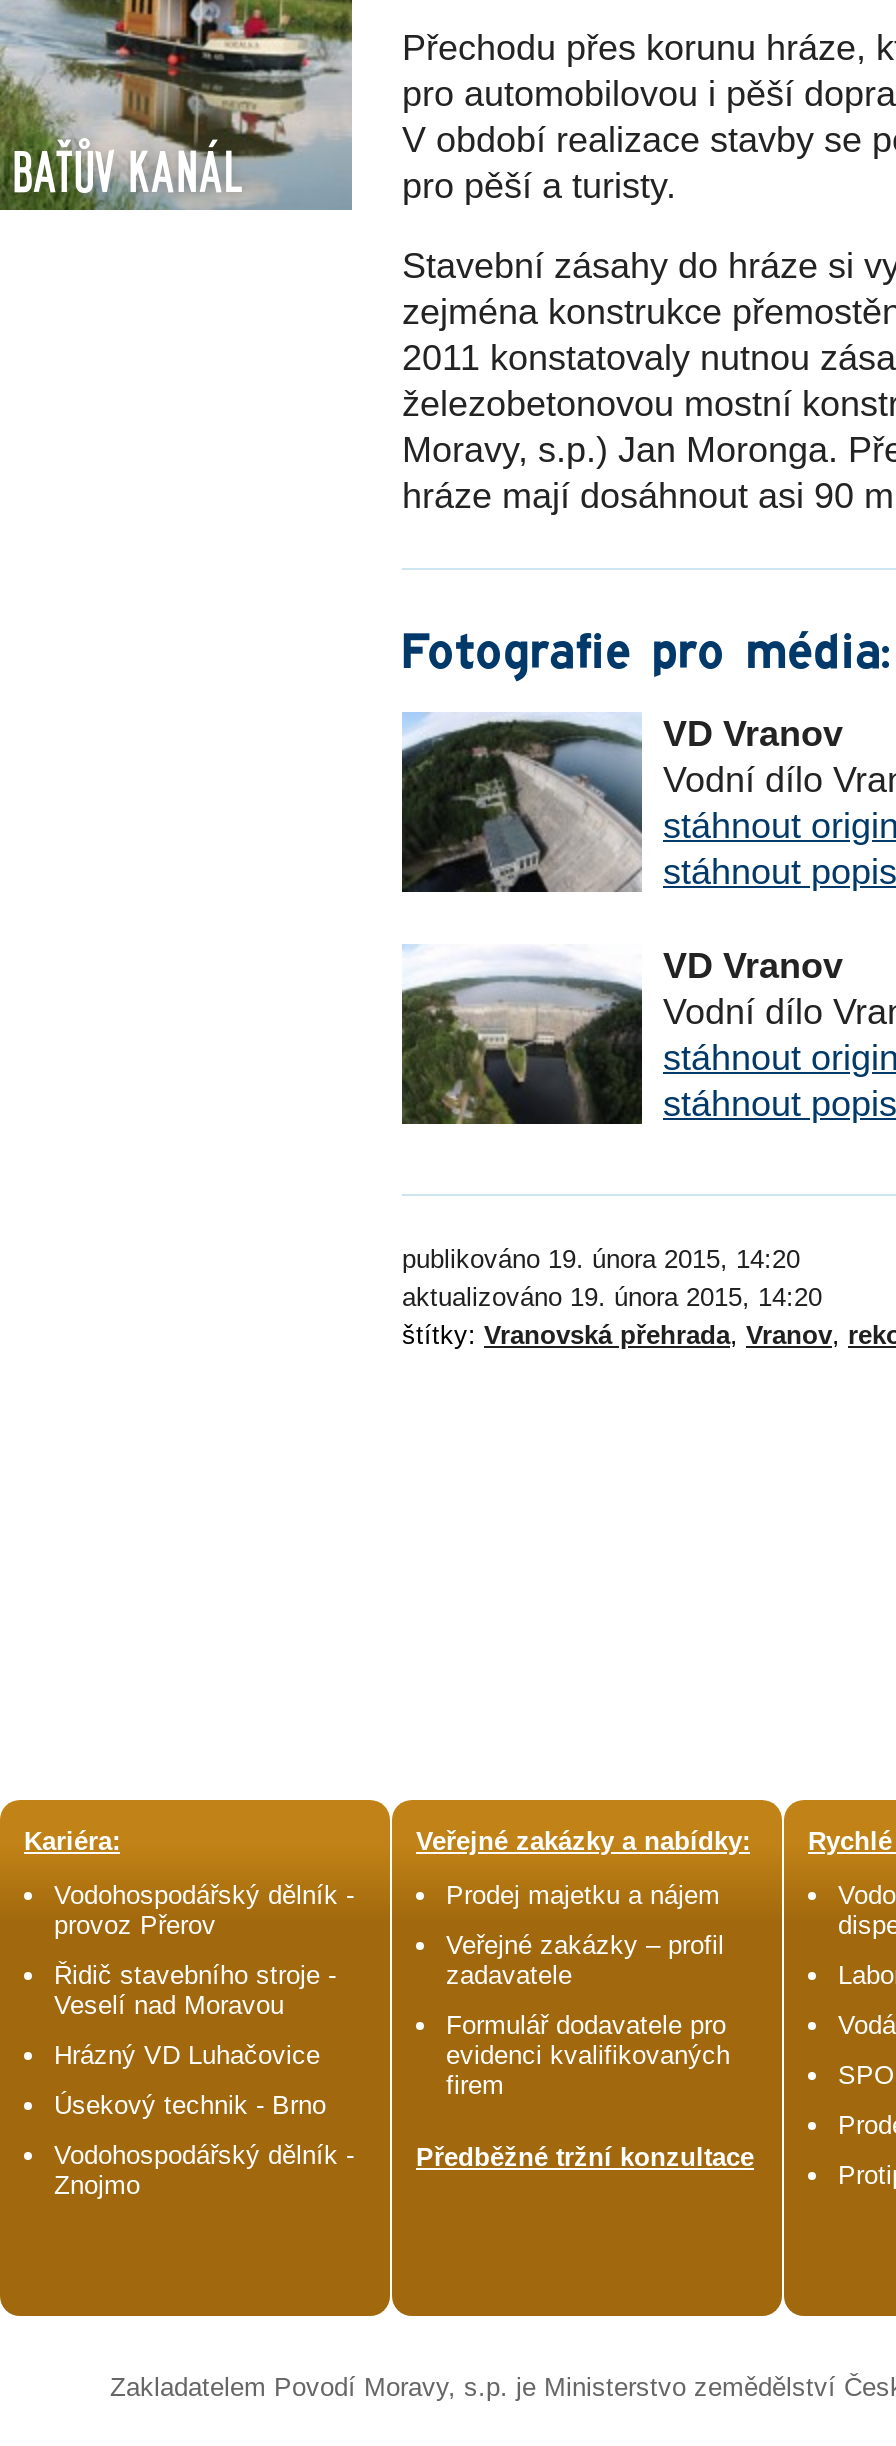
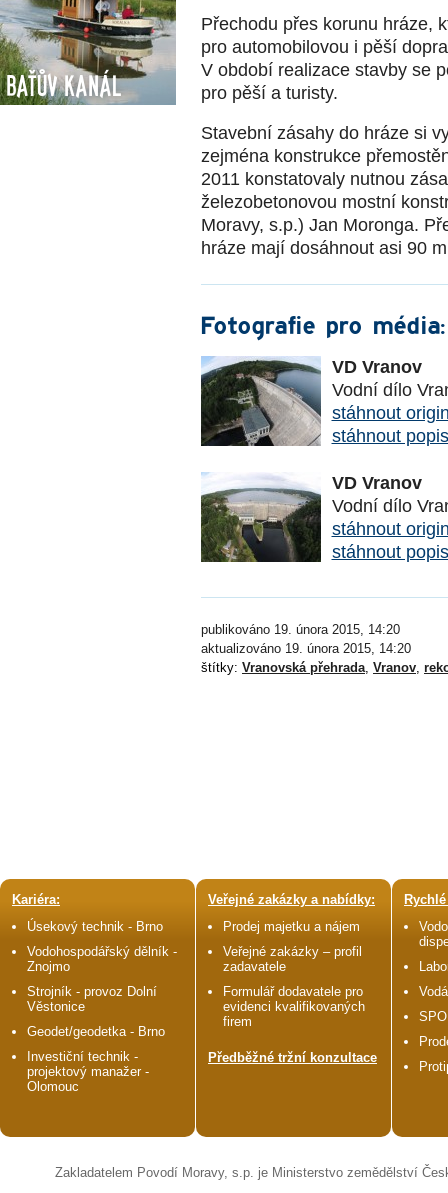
- Vodohospodářský dělník -
- provoz Přerov
- Řidič stavebního stroje -
- Veselí nad Moravou
- Hrázný VD Luhačovice

+ Strojník - provoz Dolní
+ Věstonice
+ Geodet/geodetka - Brno
+ Investiční technik -
+ projektový manažer -
+ Olomouc

moved up: Úsekový technik - Brno | Vodohospodářský dělník - | Znojmo
